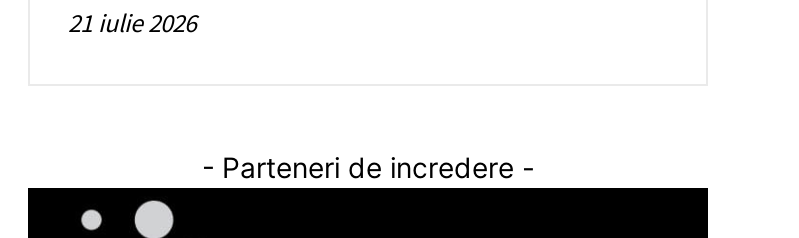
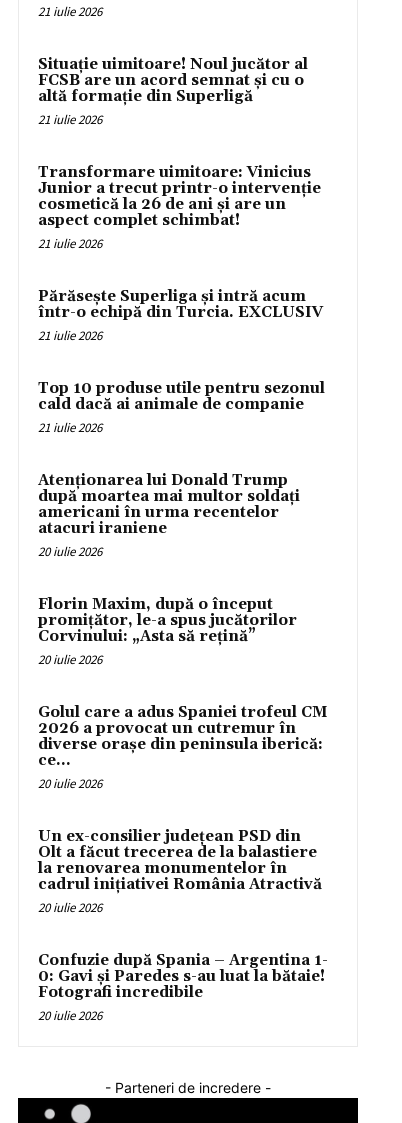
+ Situație uimitoare! Noul jucător al
+ FCSB are un acord semnat și cu o
+ altă formație din Superligă
+ 21 iulie 2026
+ Transformare uimitoare: Vinicius
+ Junior a trecut printr-o intervenție
+ cosmetică la 26 de ani și are un
+ aspect complet schimbat!
+ 21 iulie 2026
+ Părăsește Superliga și intră acum
+ într-o echipă din Turcia. EXCLUSIV
+ 21 iulie 2026
+ Top 10 produse utile pentru sezonul
+ cald dacă ai animale de companie
+ 21 iulie 2026
+ Atenționarea lui Donald Trump
+ după moartea mai multor soldați
+ americani în urma recentelor
+ atacuri iraniene
+ 20 iulie 2026
+ Florin Maxim, după o început
+ promițător, le-a spus jucătorilor
+ Corvinului: „Asta să rețină”
+ 20 iulie 2026
+ Golul care a adus Spaniei trofeul CM
+ 2026 a provocat un cutremur în
+ diverse orașe din peninsula iberică:
+ ce…
+ 20 iulie 2026
+ Un ex-consilier județean PSD din
+ Olt a făcut trecerea de la balastiere
+ la renovarea monumentelor în
+ cadrul inițiativei România Atractivă
+ 20 iulie 2026
+ Confuzie după Spania – Argentina 1-
+ 0: Gavi și Paredes s-au luat la bătaie!
+ Fotografi incredibile
+ 20 iulie 2026
